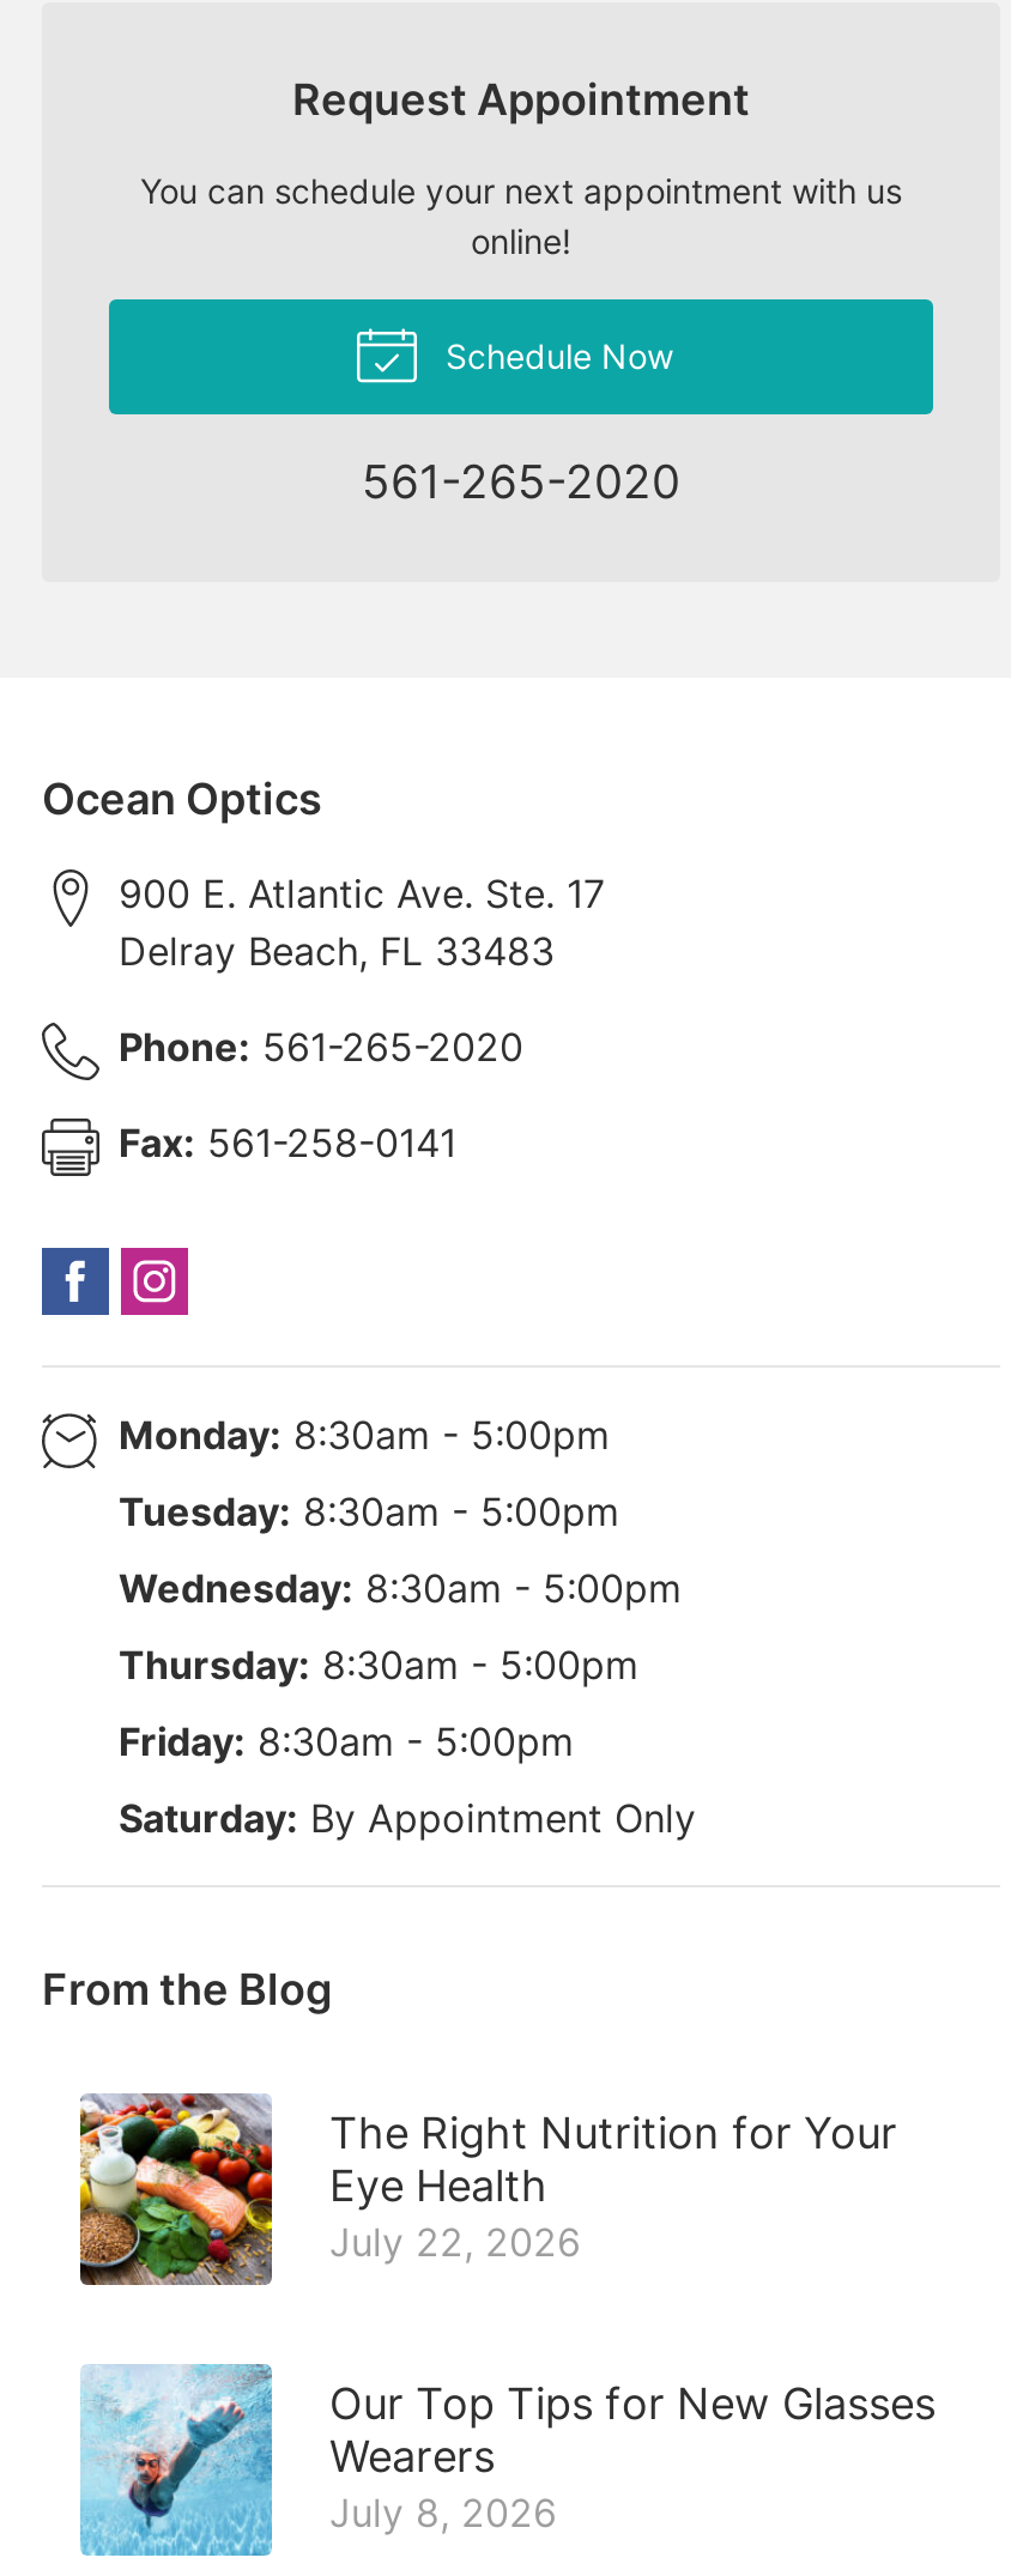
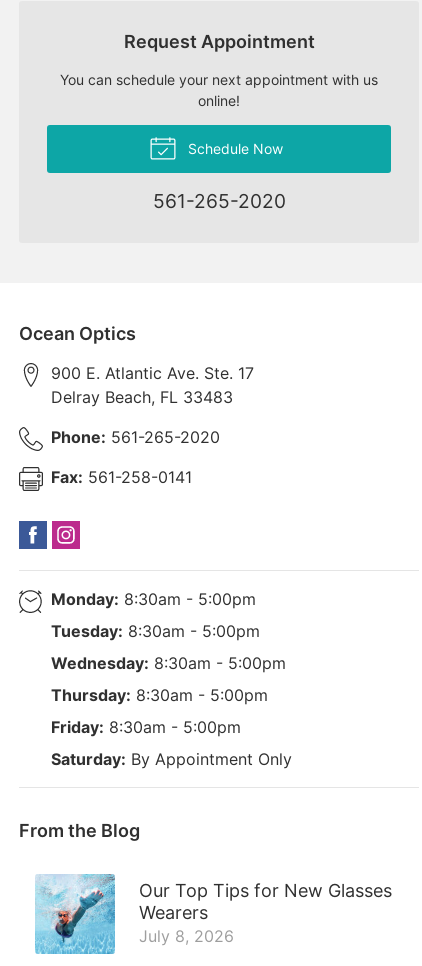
- [image]
- The Right Nutrition for Your
- Eye Health
- July 22, 2026
